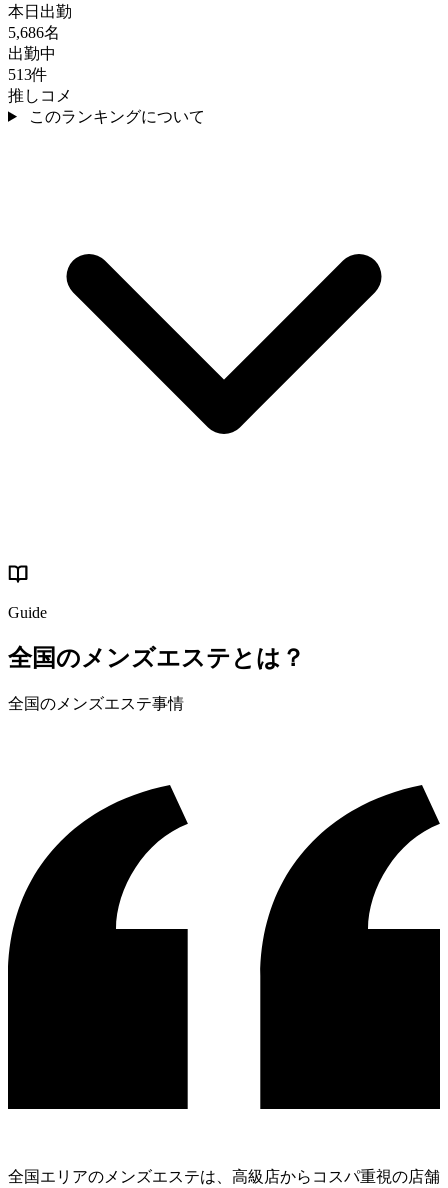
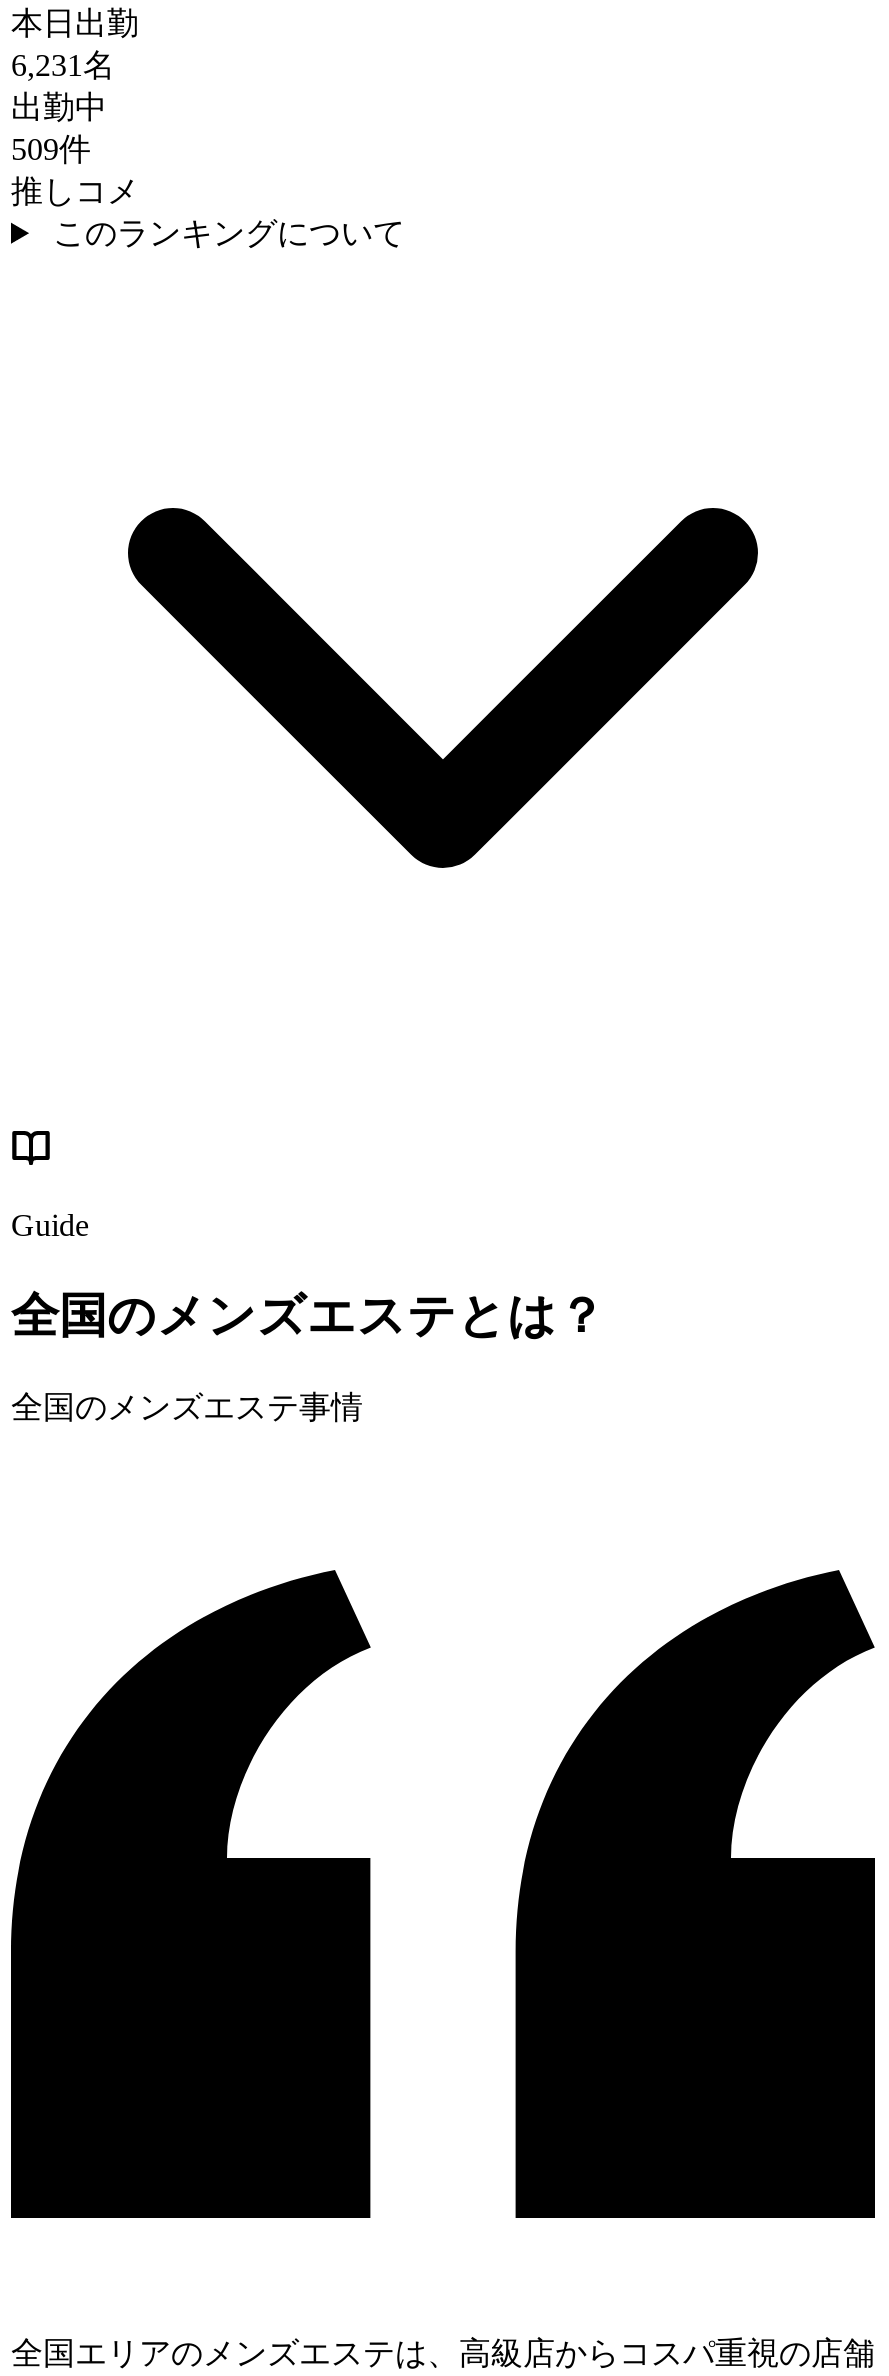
- 5,686名
+ 6,231名

- 513件
+ 509件
